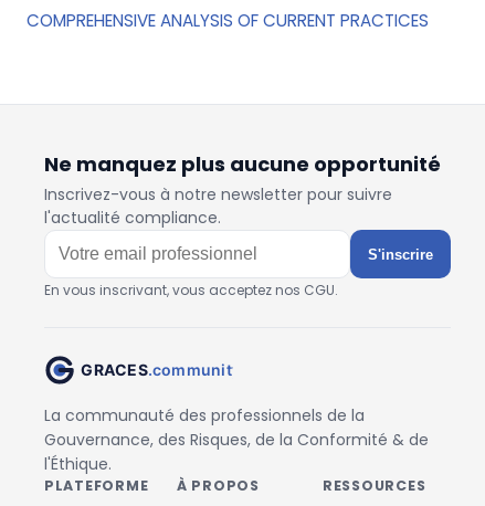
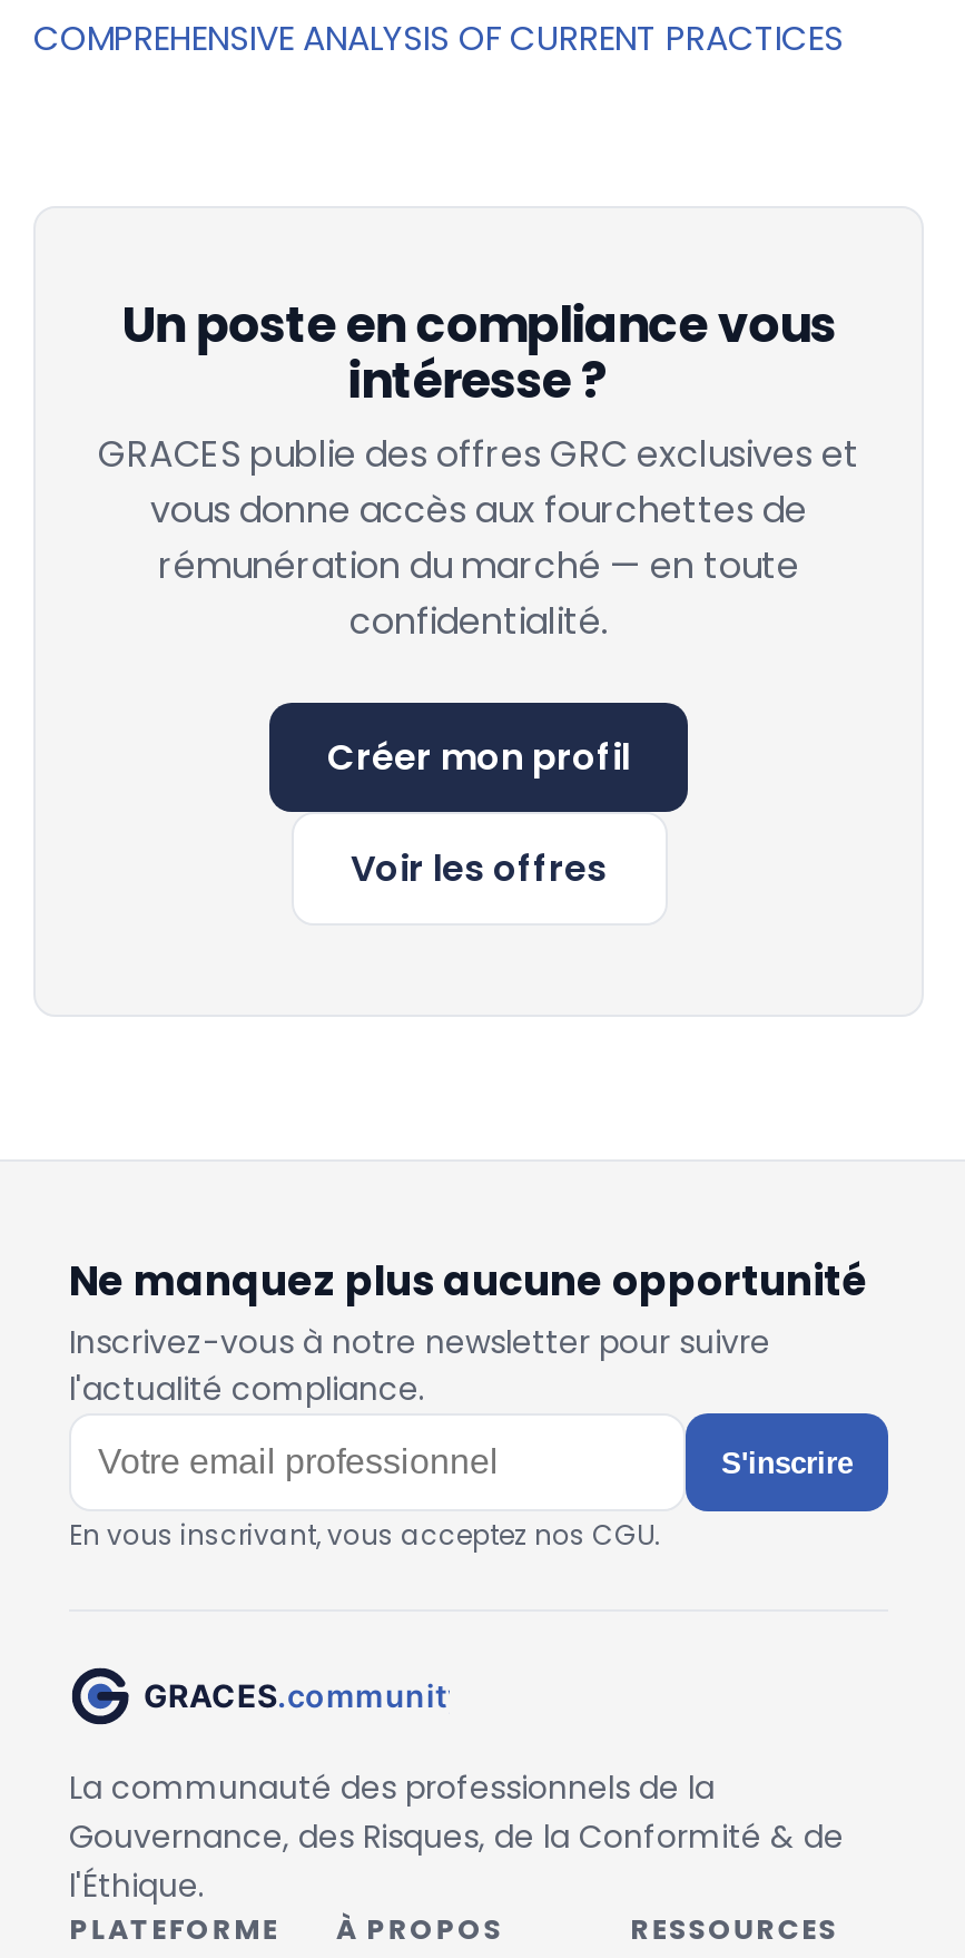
+ Un poste en compliance vous
+ intéresse ?
+ GRACES publie des offres GRC exclusives et
+ vous donne accès aux fourchettes de
+ rémunération du marché — en toute
+ confidentialité.
+ Créer mon profil
+ Voir les offres
